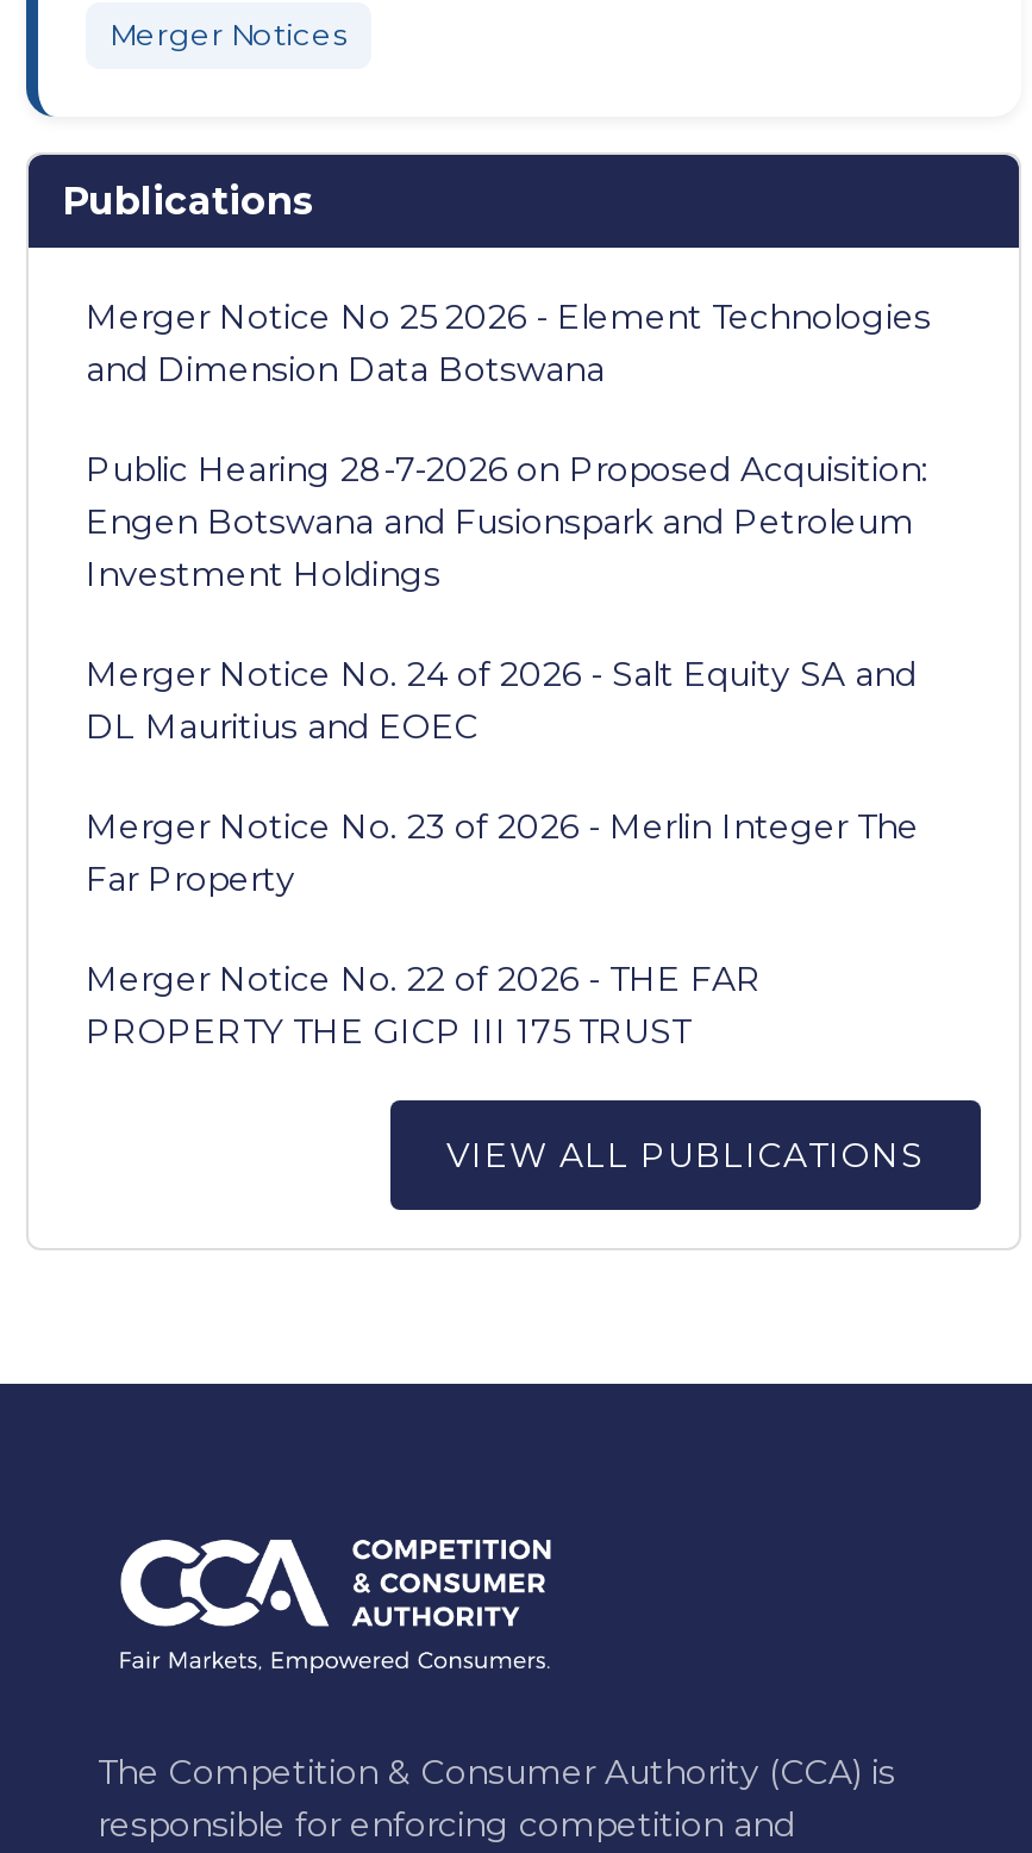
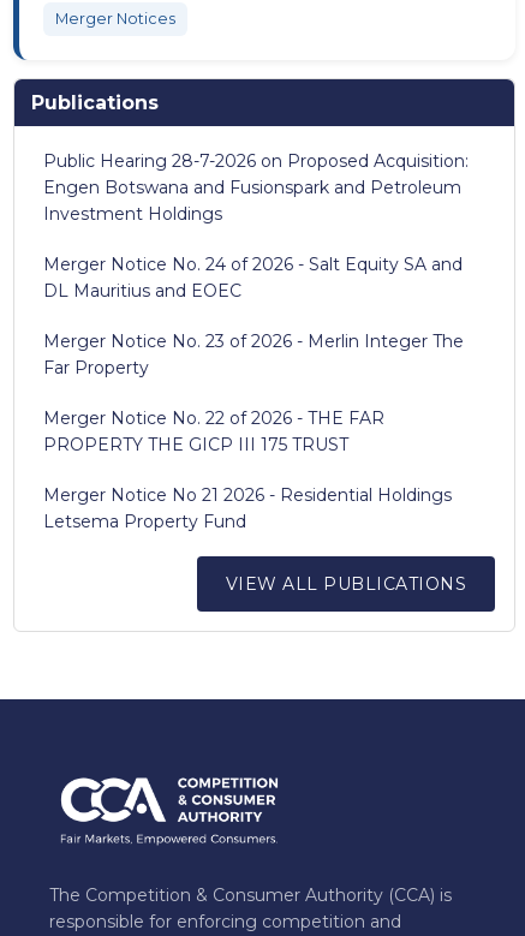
- Merger Notice No 25 2026 - Element Technologies
- and Dimension Data Botswana

moved up: Public Hearing 28-7-2026 on Proposed Acquisition: | Engen Botswana and Fusionspark and Petroleum | Investment Holdings | ... | Merger Notice No. 22 of 2026 - THE FAR | PROPERTY THE GICP III 175 TRUST

+ Merger Notice No 21 2026 - Residential Holdings
+ Letsema Property Fund
